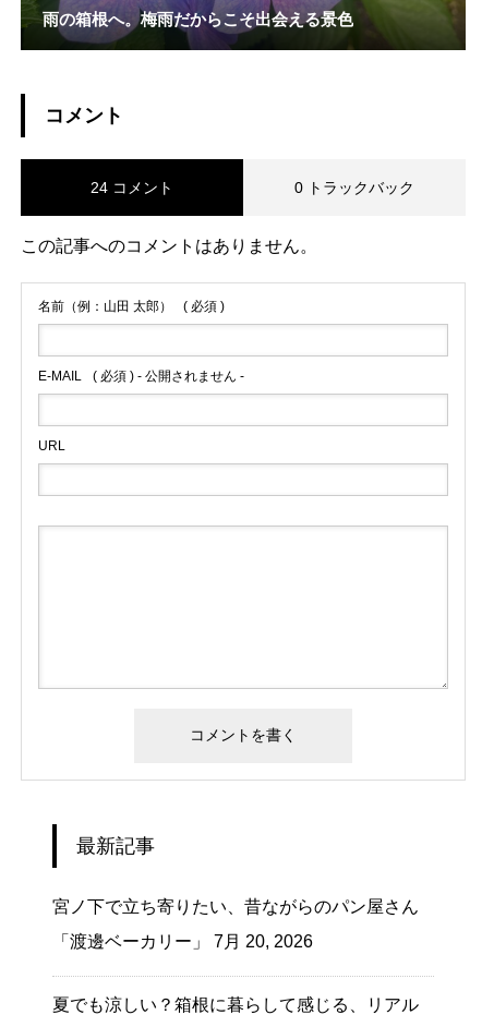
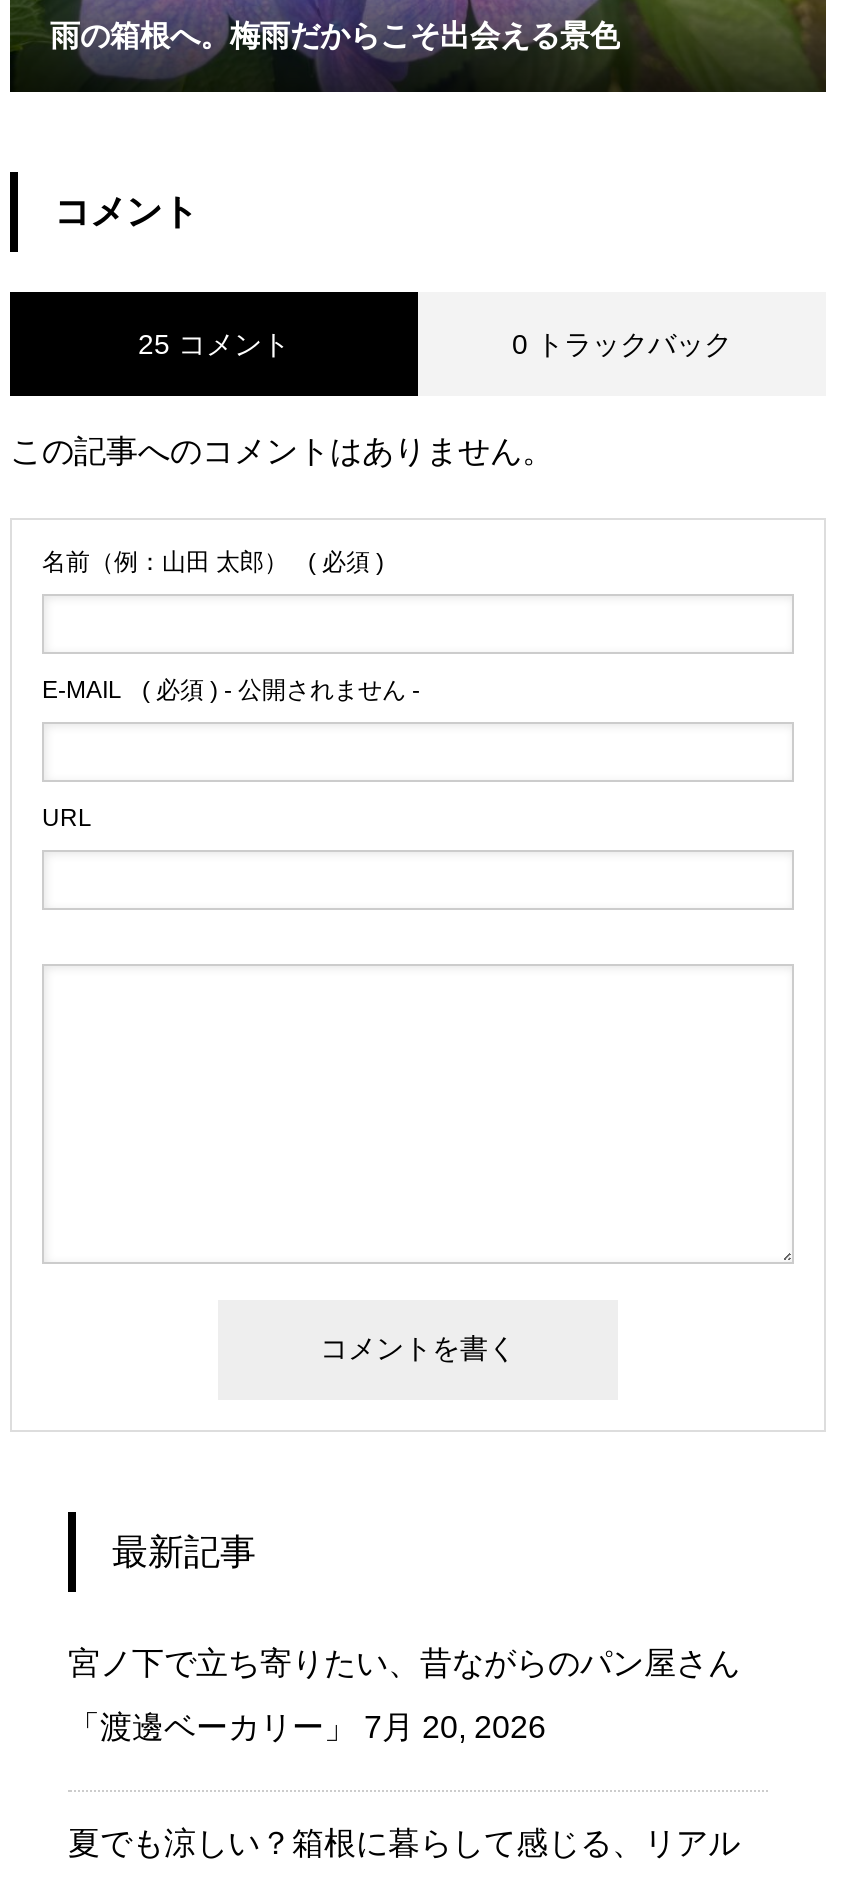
- 24 コメント
+ 25 コメント
